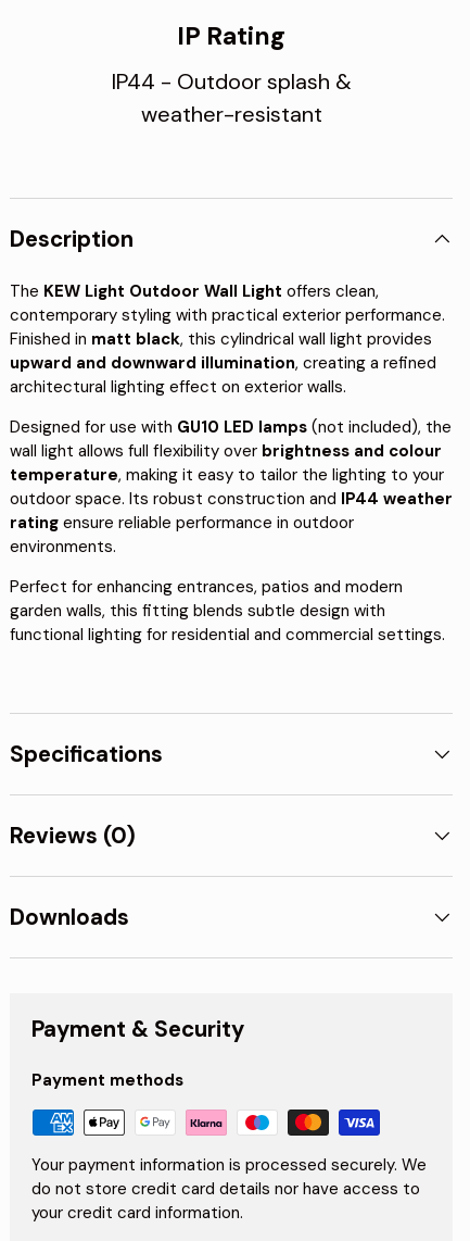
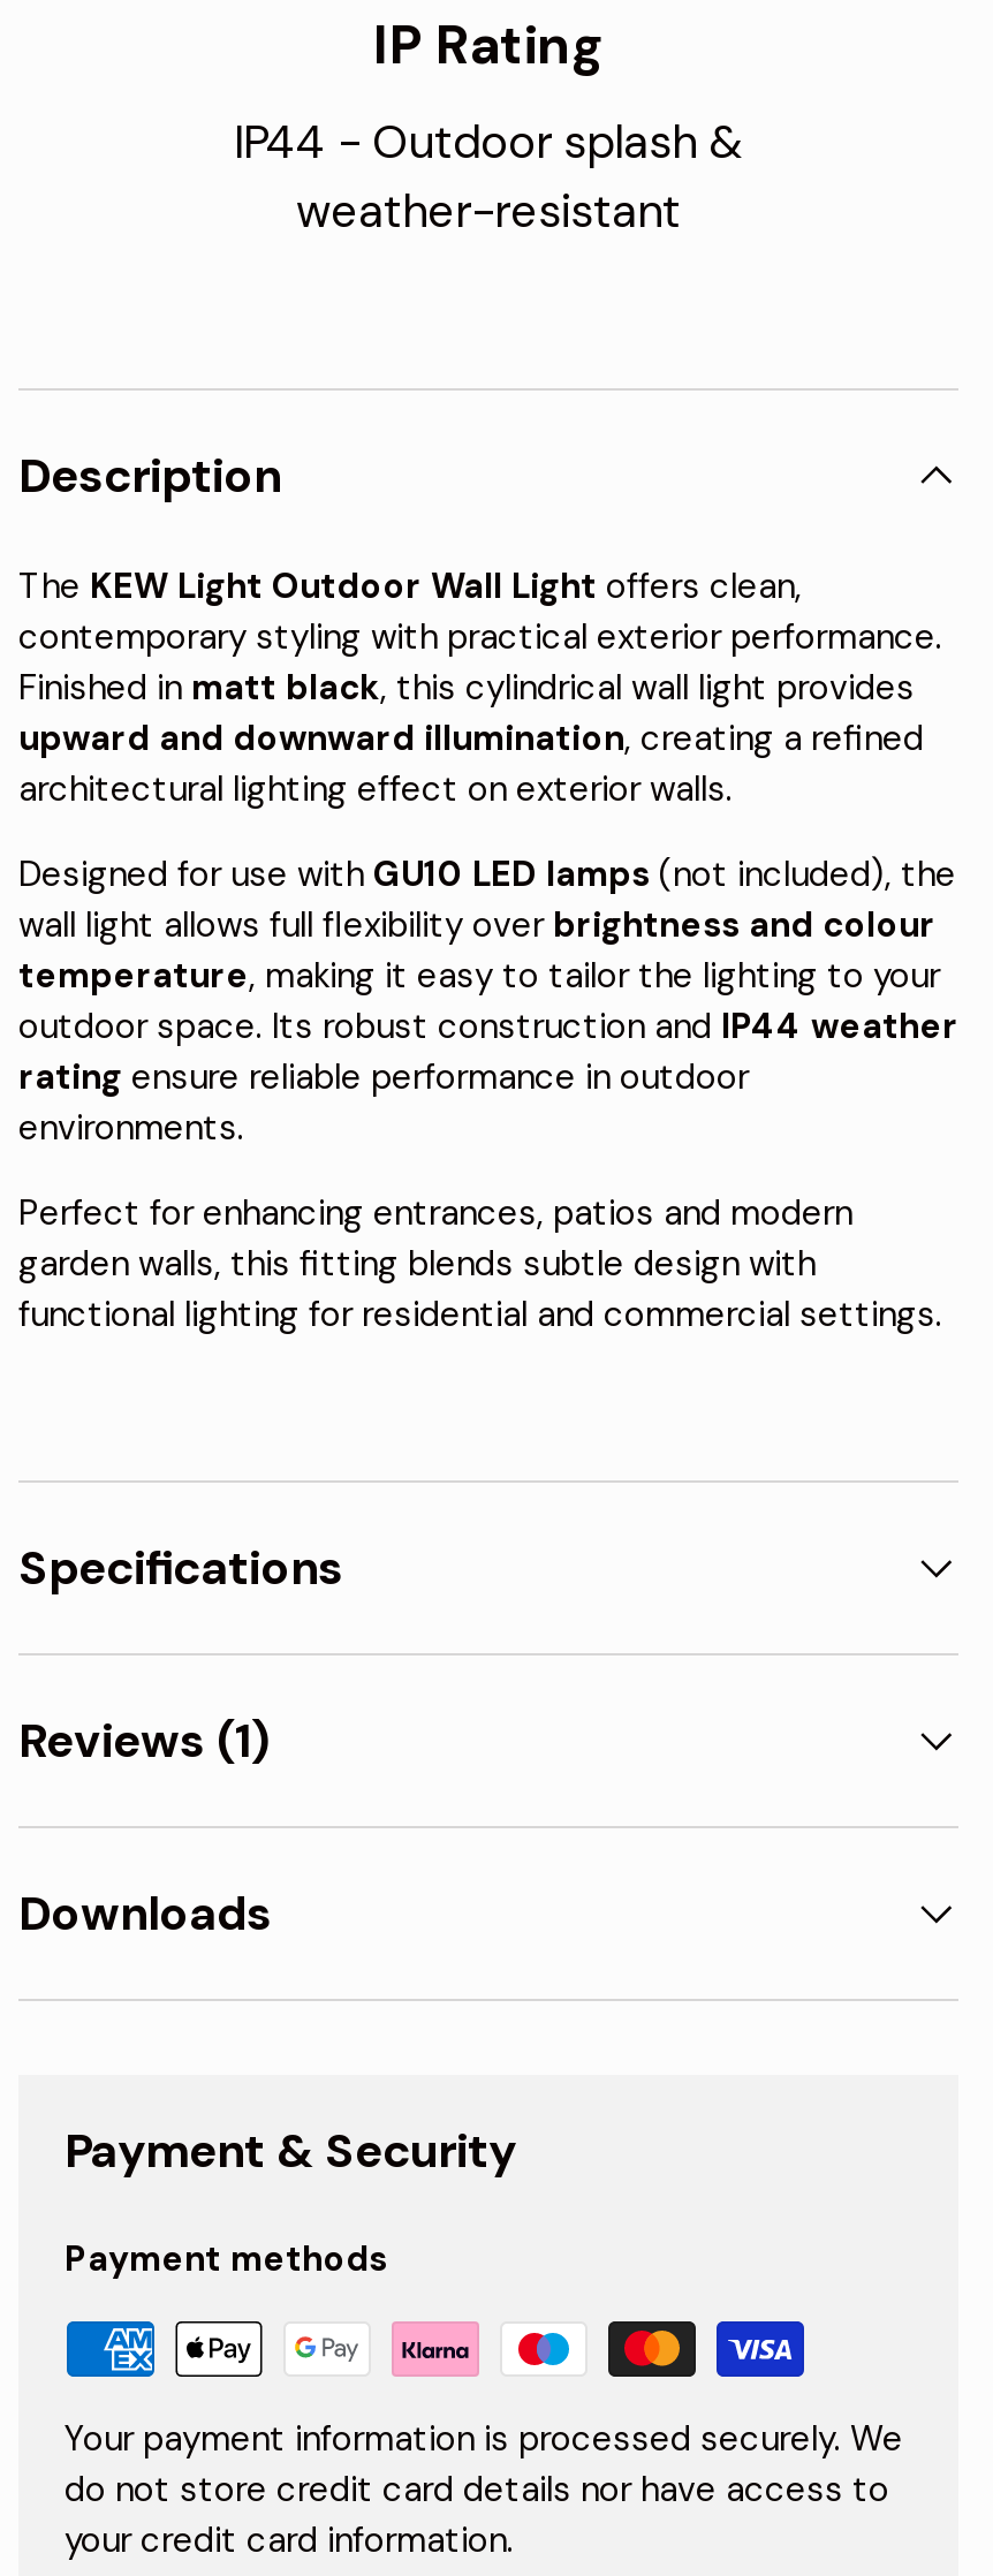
- Reviews (0)
+ Reviews (1)
